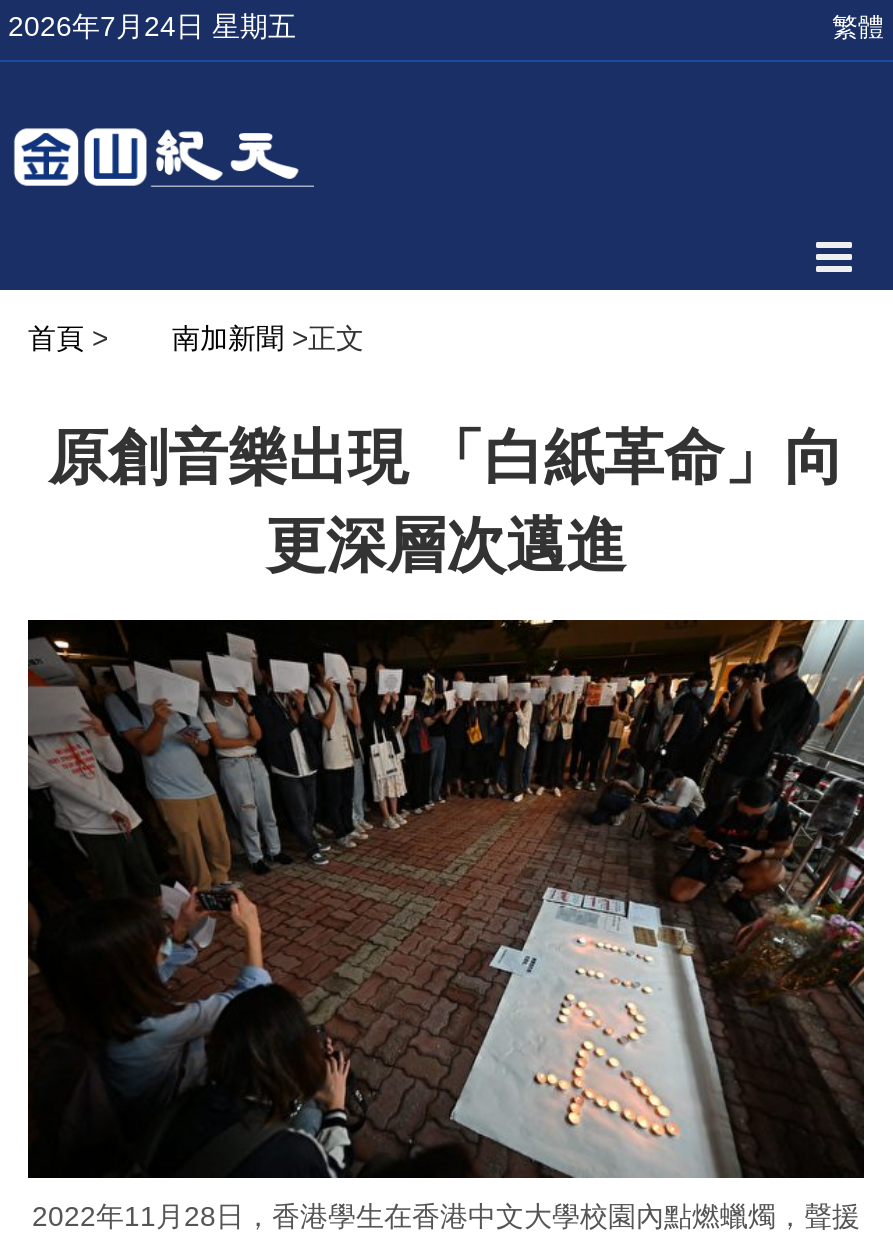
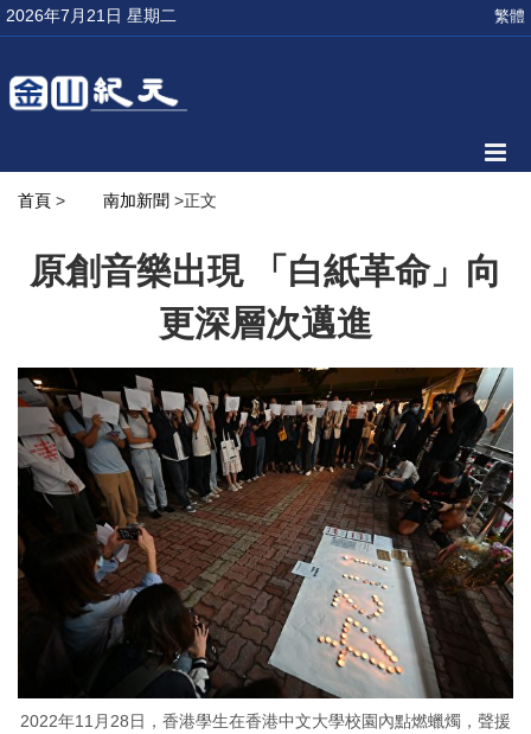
- 2026年7月24日 星期五
+ 2026年7月21日 星期二
